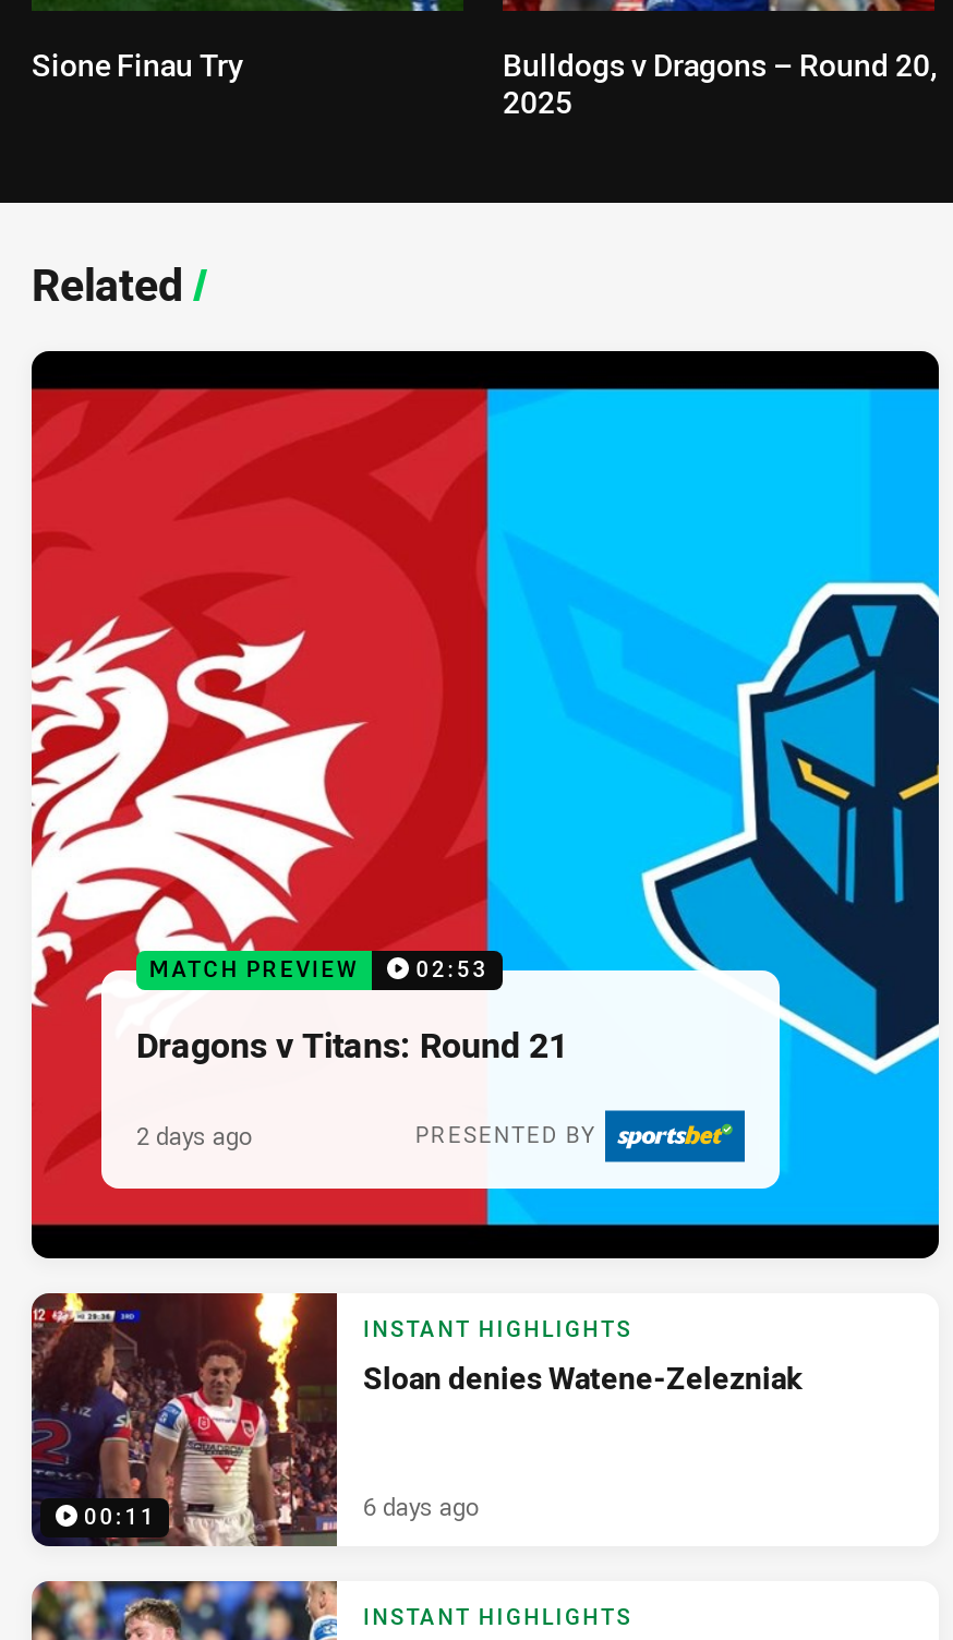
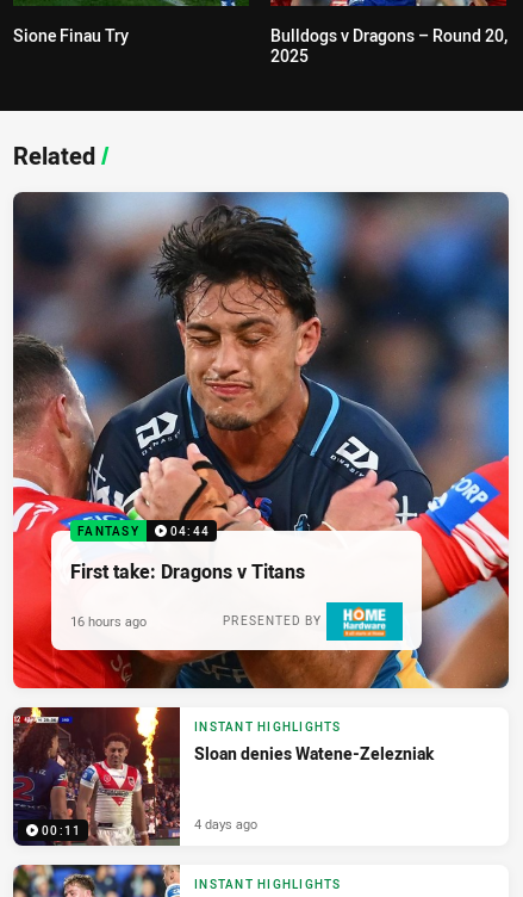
- [image]
- MATCH PREVIEW
- 02:53
+ [image]
+ FANTASY
+ 04:44

- Dragons v Titans: Round 21
+ First take: Dragons v Titans

- 2 days ago
+ 16 hours ago

- 6 days ago
+ 4 days ago
